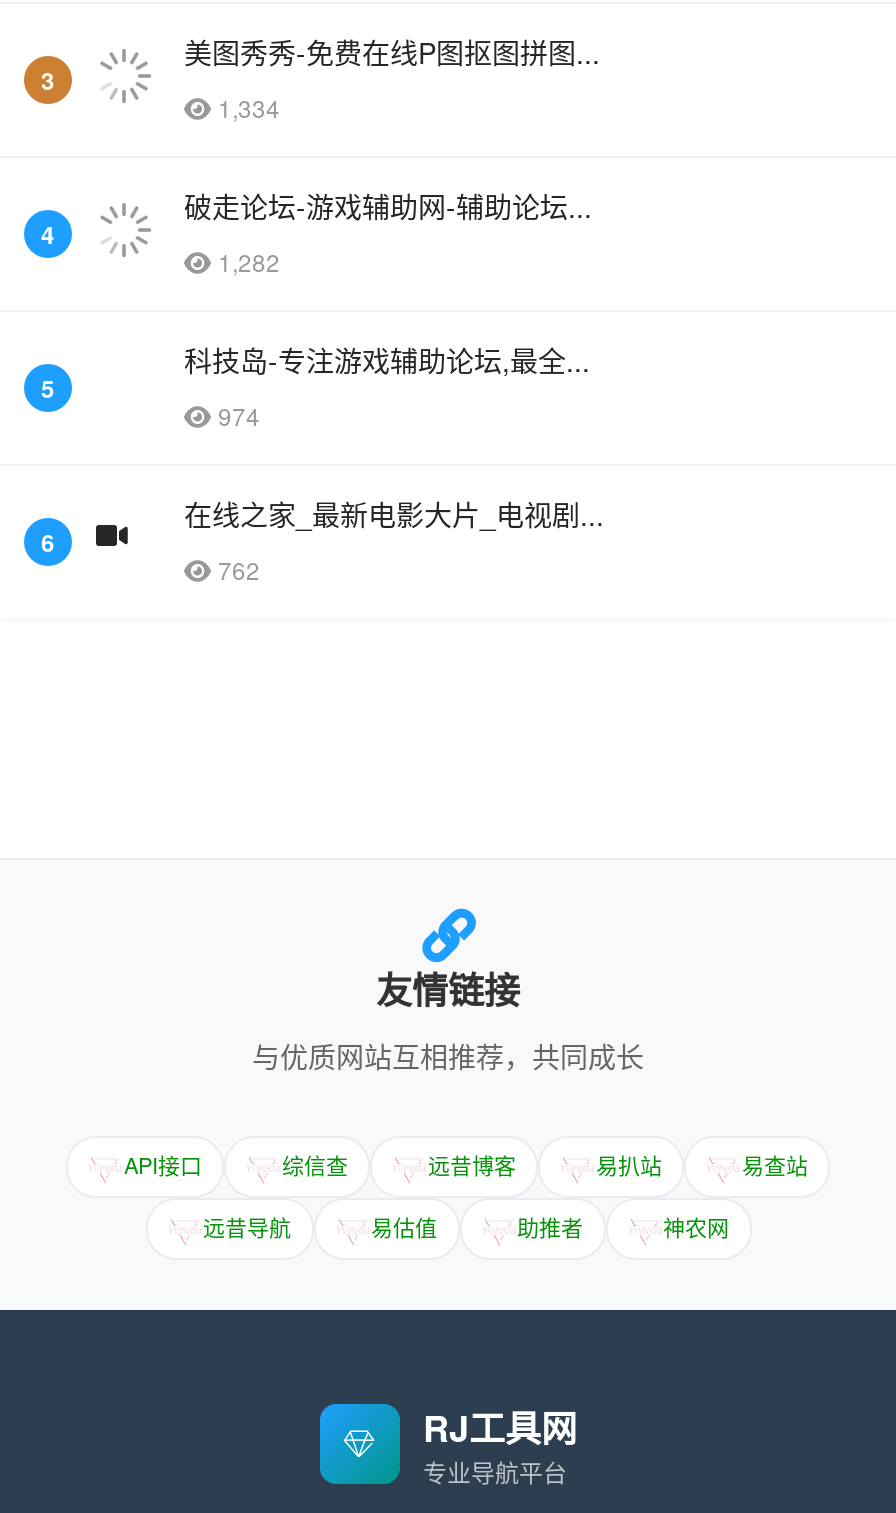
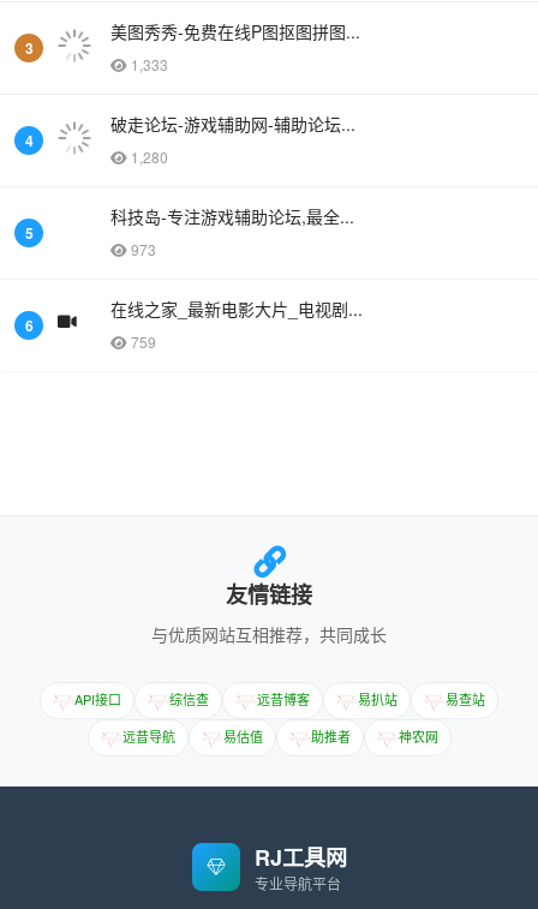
- 1,334
+ 1,333

- 1,282
+ 1,280

- 974
+ 973

- 762
+ 759
